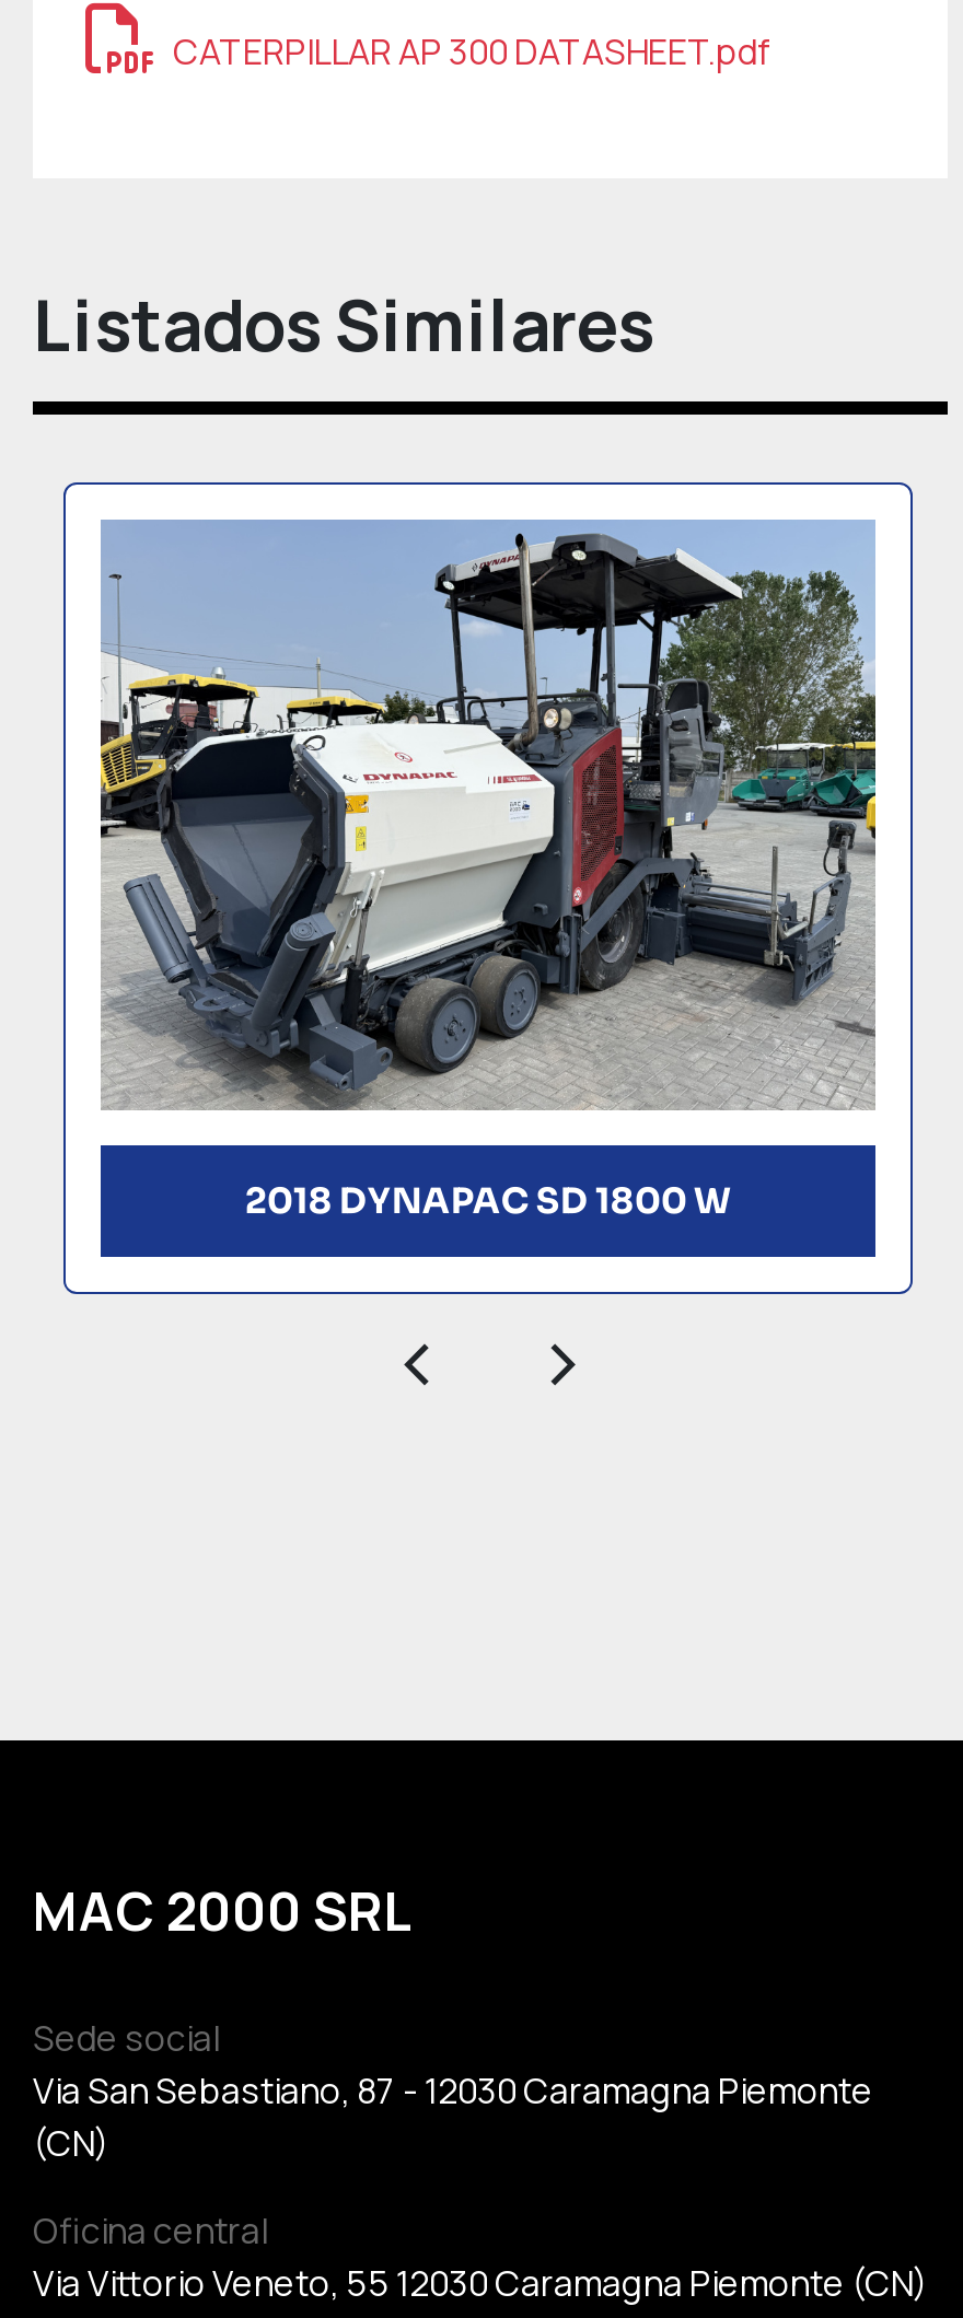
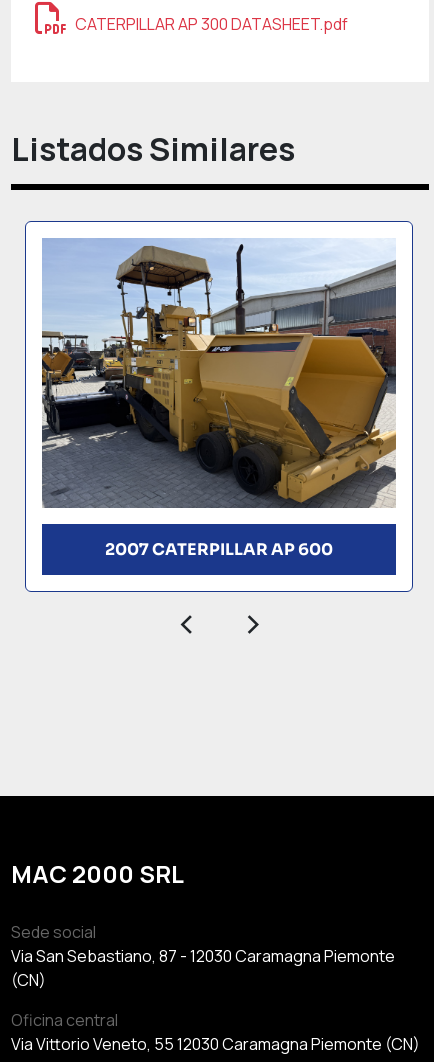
- [image]
- 2018 DYNAPAC SD 1800 W
+ [image]
+ 2007 CATERPILLAR AP 600
